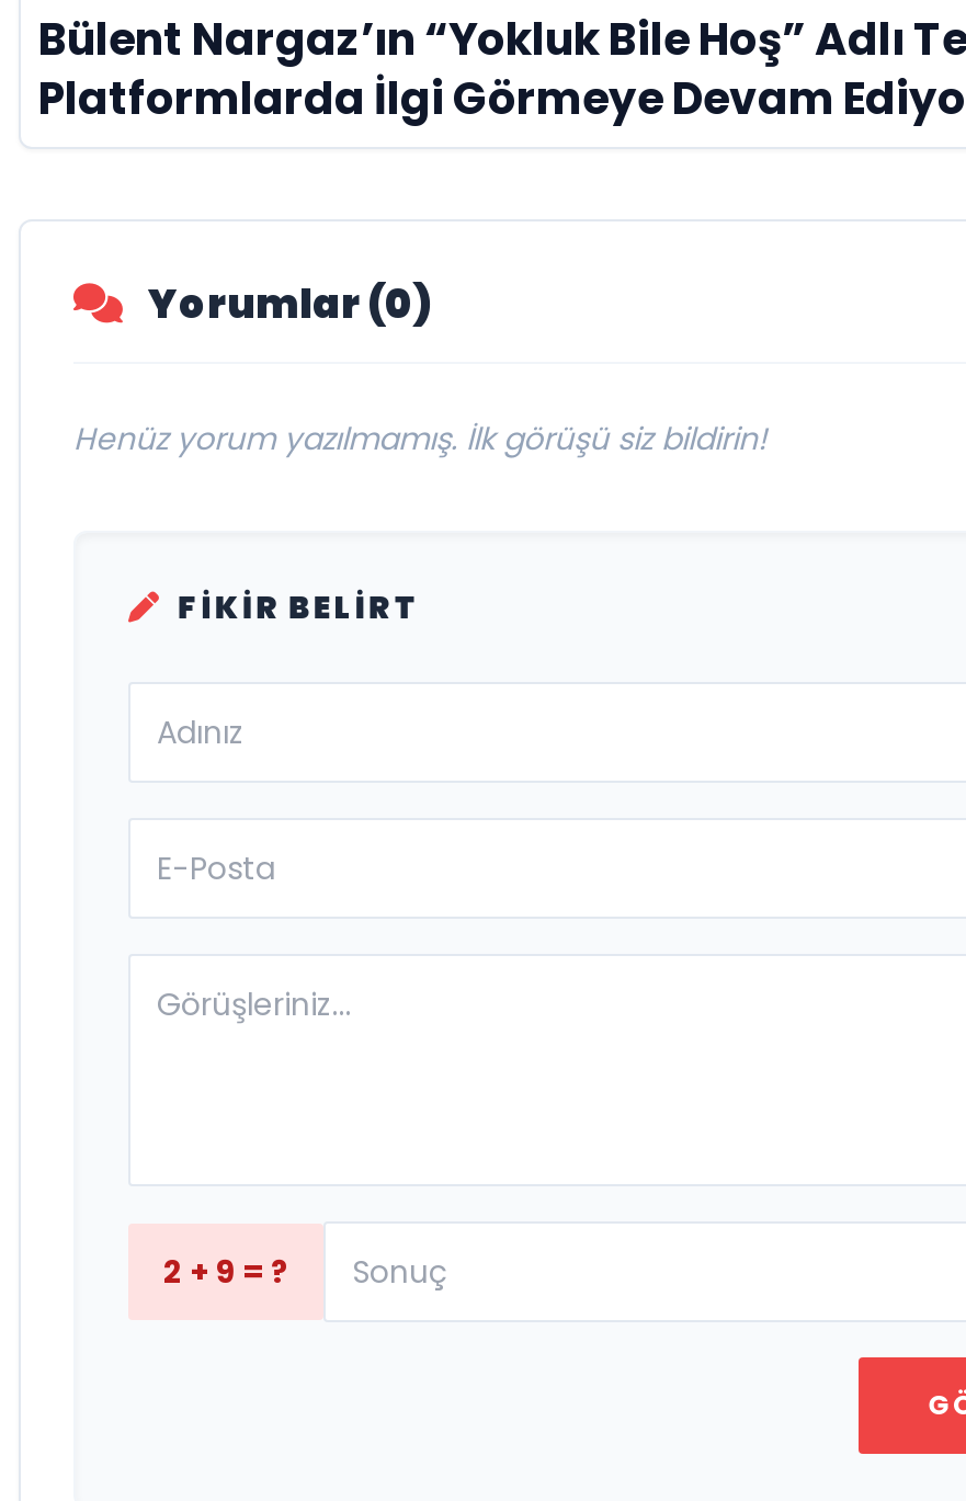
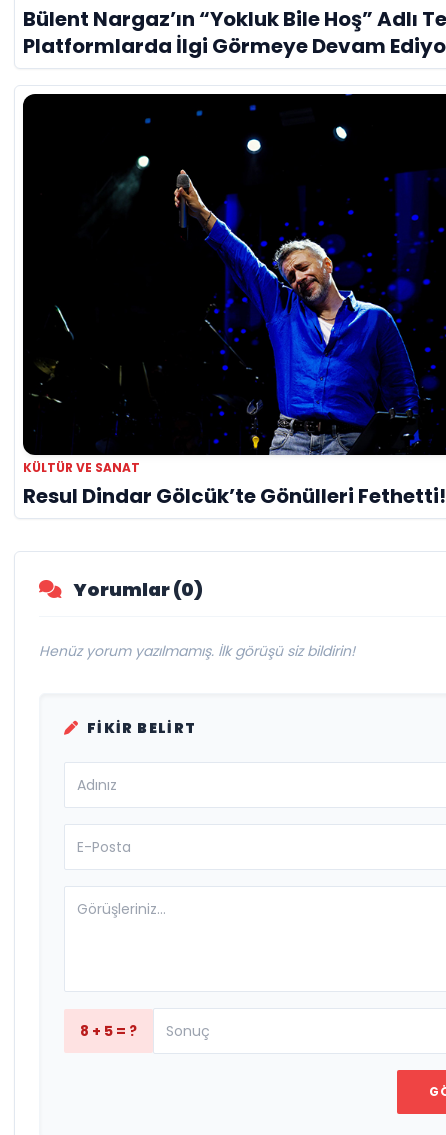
+ [image]
+ KÜLTÜR VE SANAT
+ Resul Dindar Gölcük’te Gönülleri Fethetti!

- 2 + 9 = ?
+ 8 + 5 = ?
